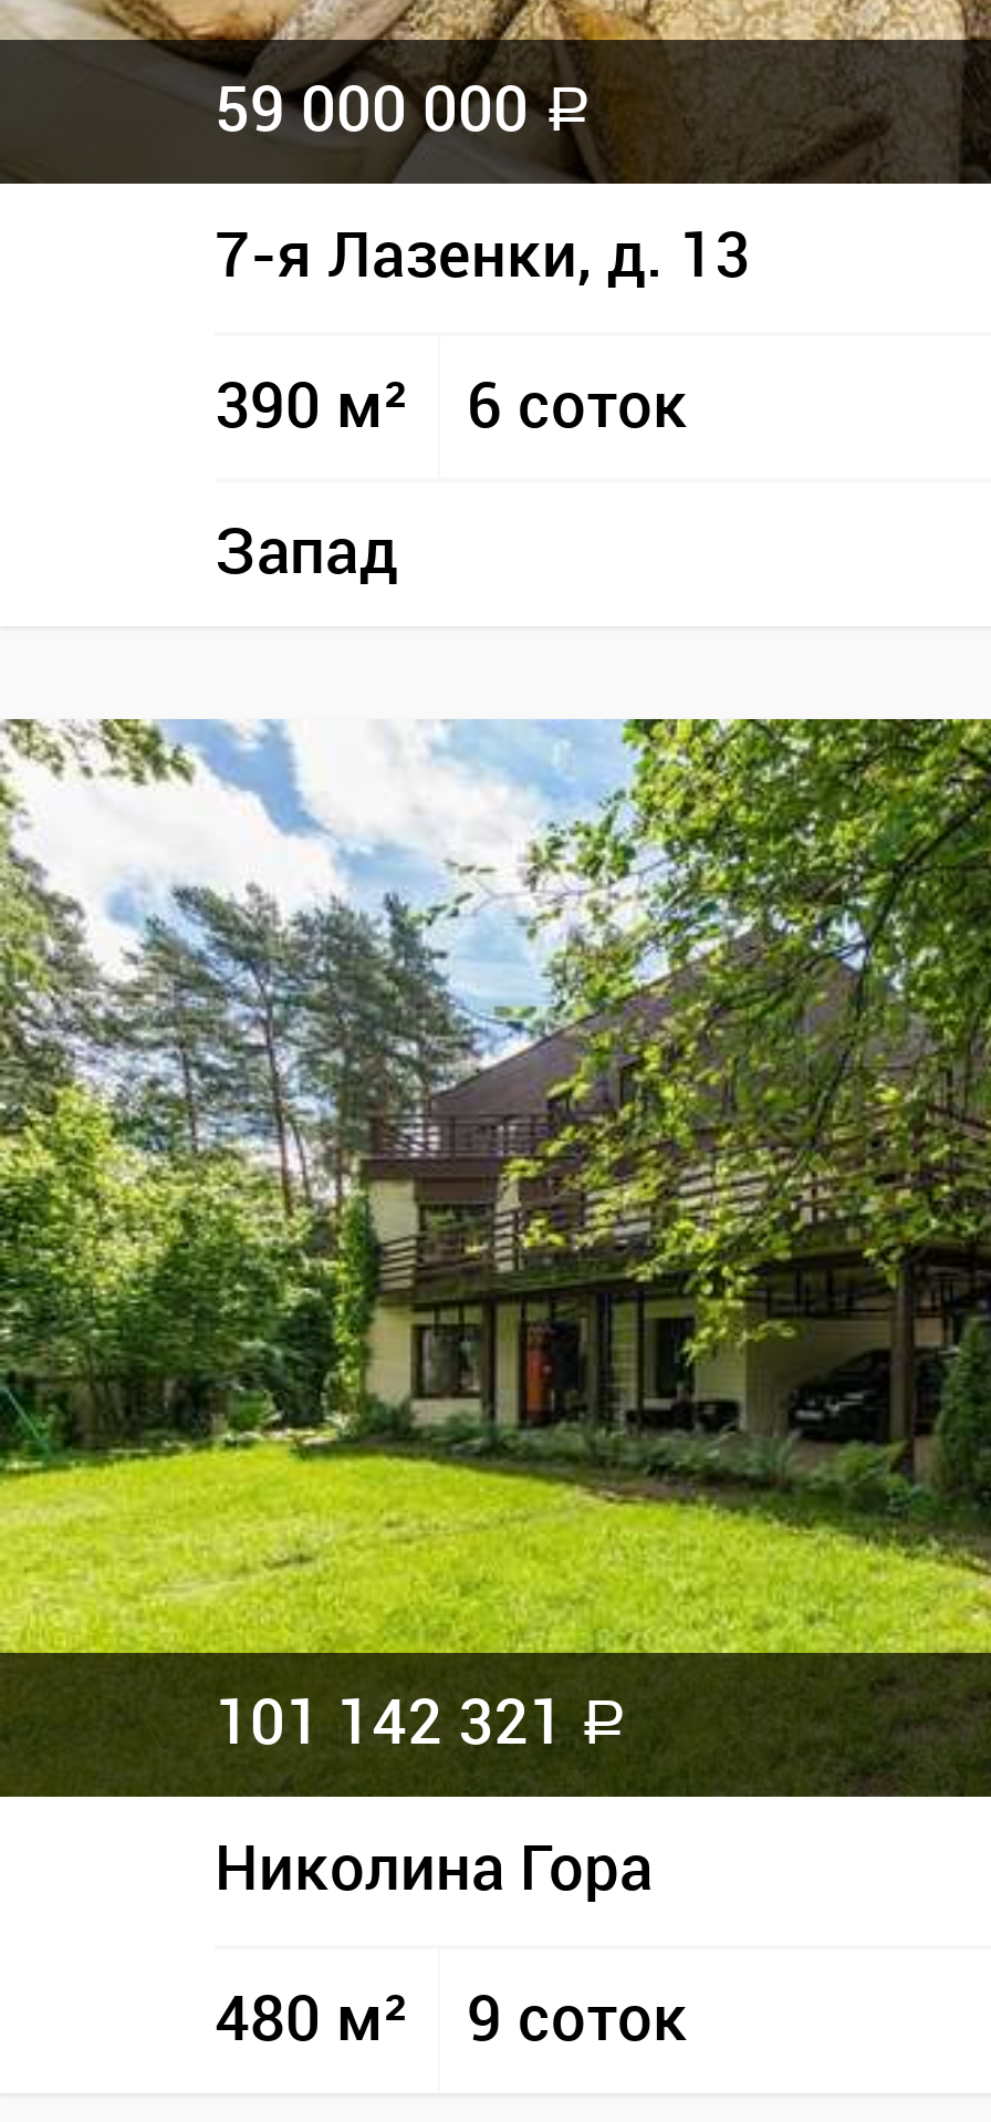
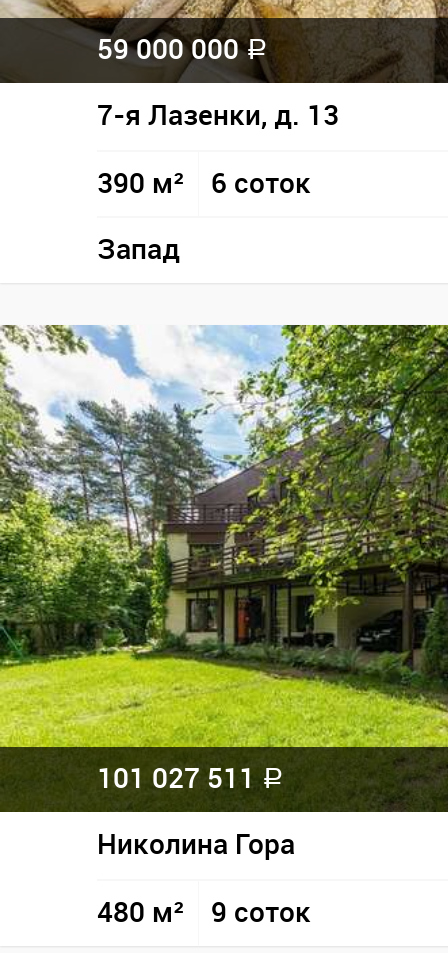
- 101 142 321 a
+ 101 027 511 a
